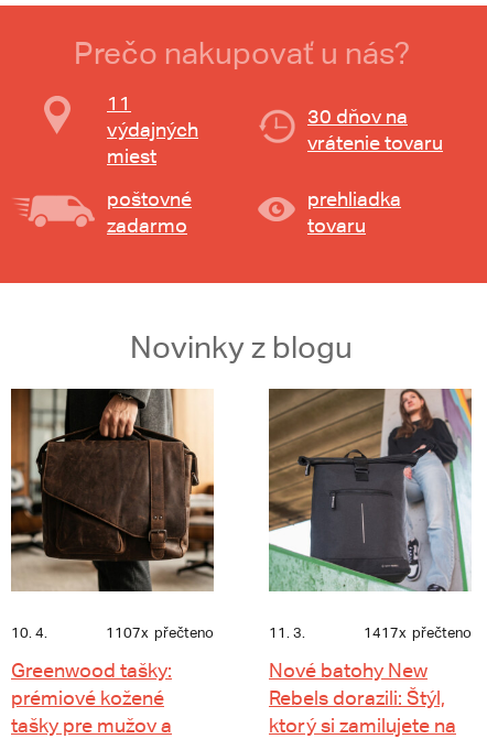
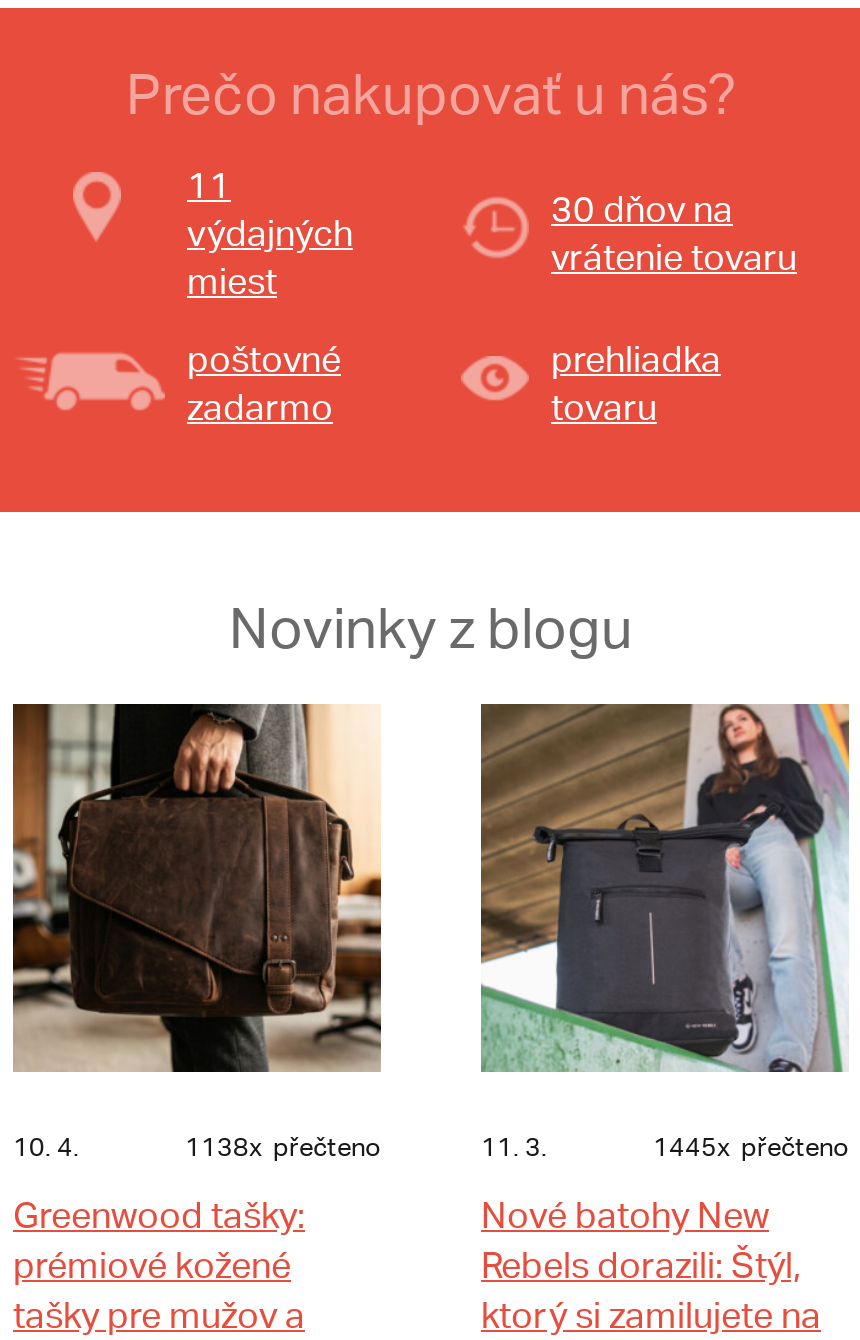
- 1107x přečteno
+ 1138x přečteno

- 1417x přečteno
+ 1445x přečteno
